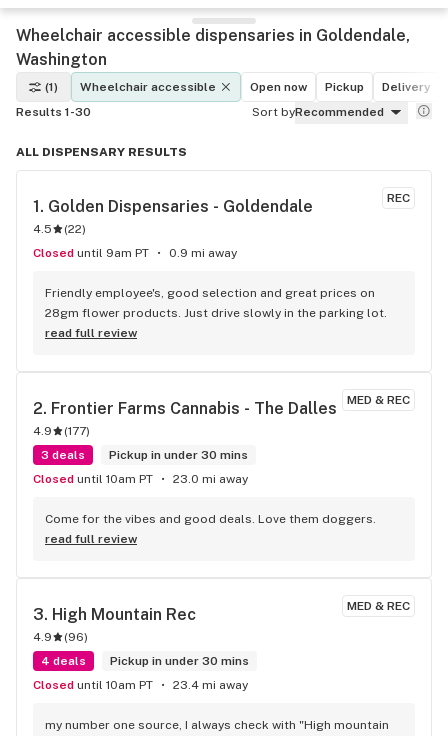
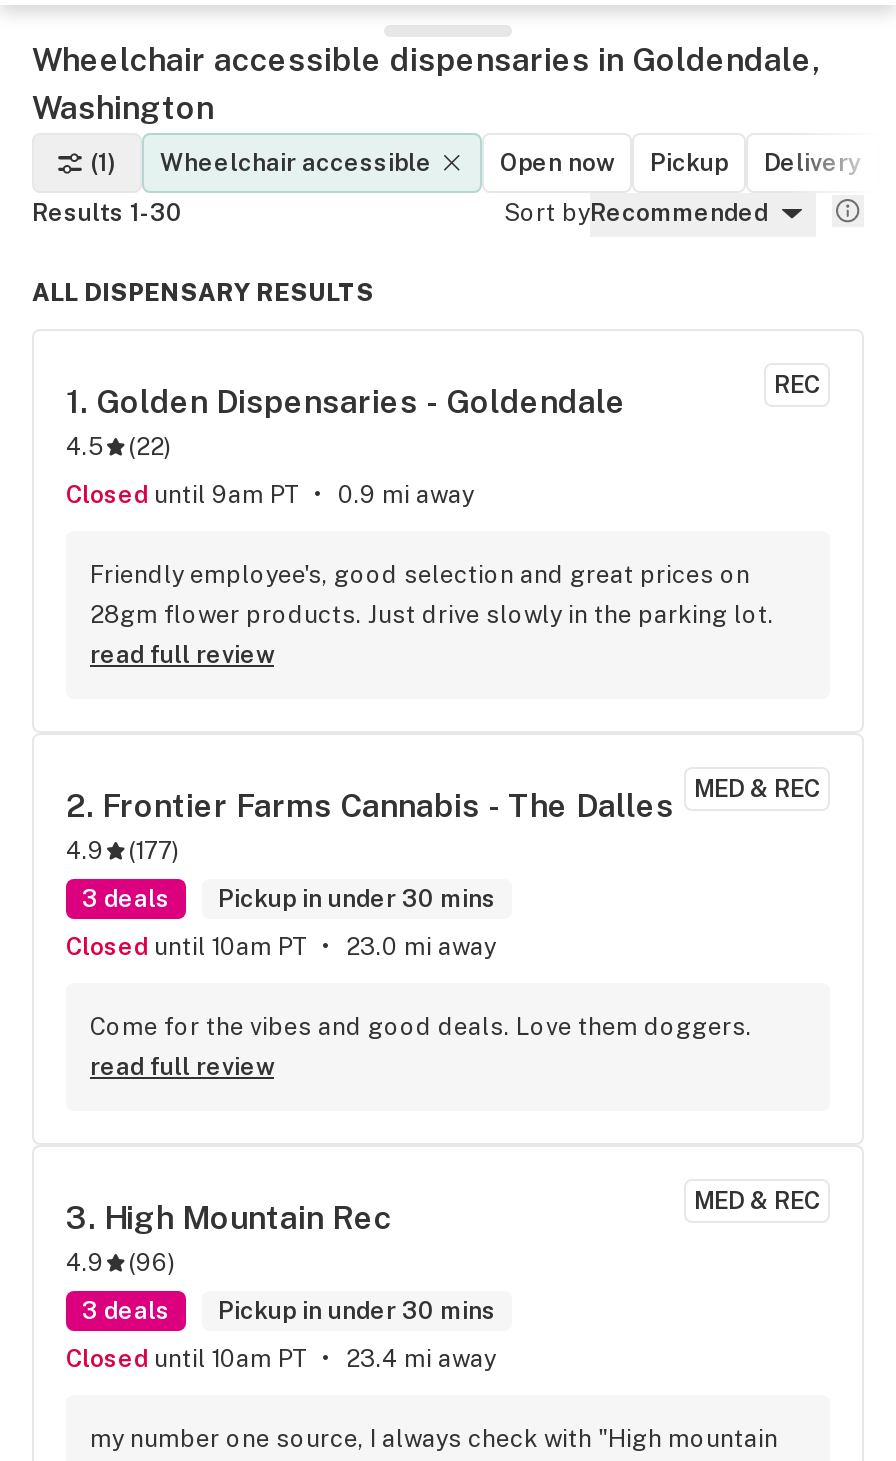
- 4 deals Pickup in under 30 mins
+ 3 deals Pickup in under 30 mins
